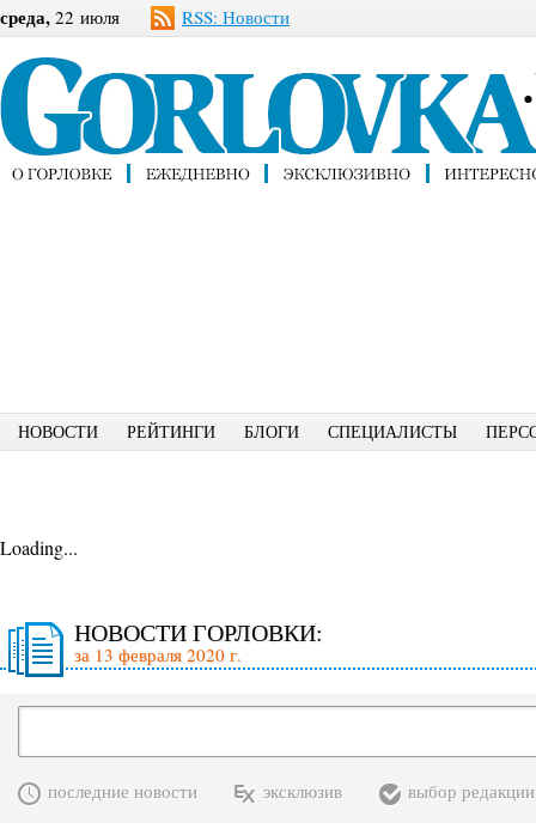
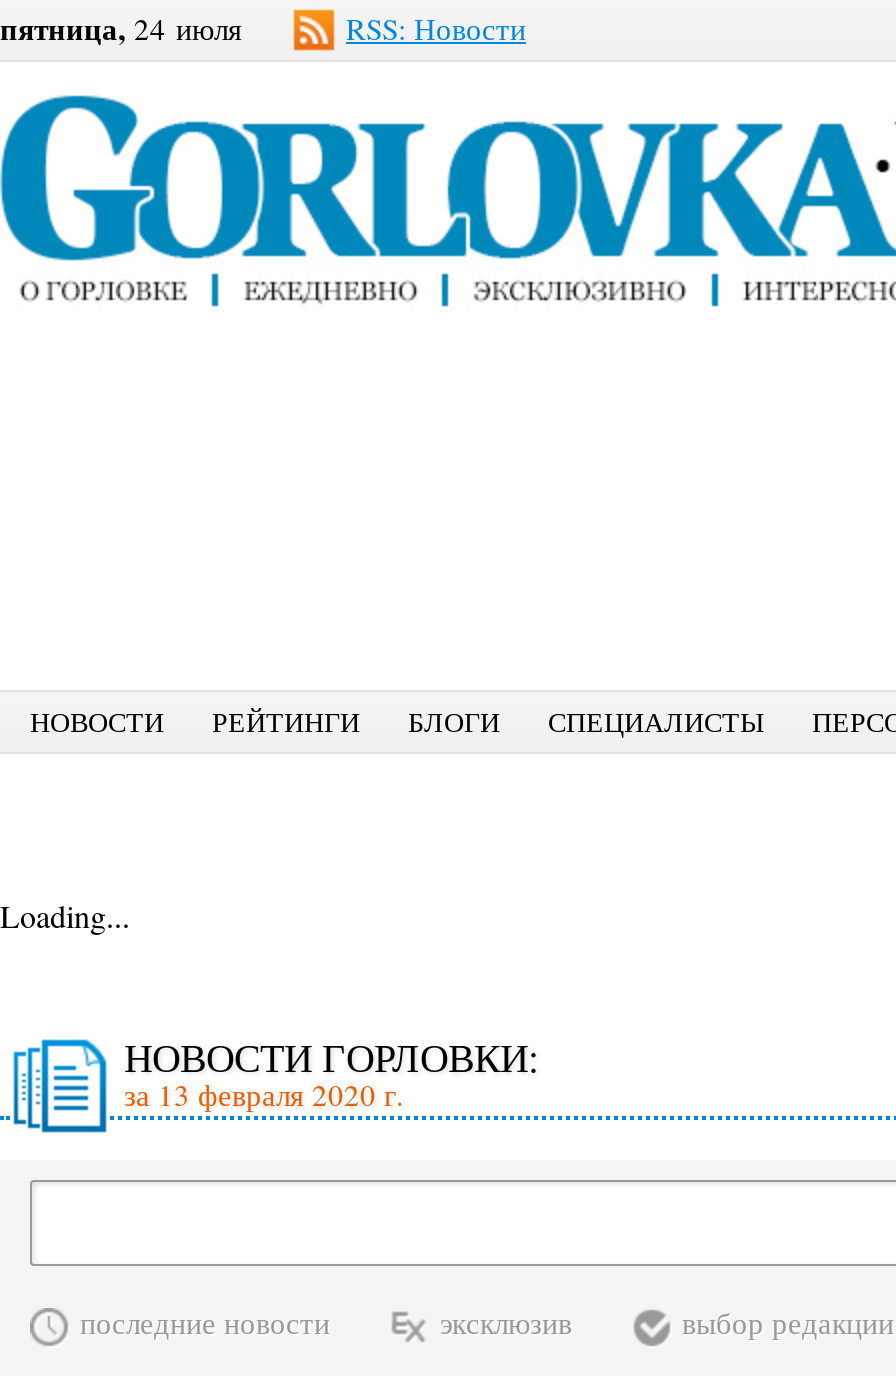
- среда, 22 июля
+ пятница, 24 июля
